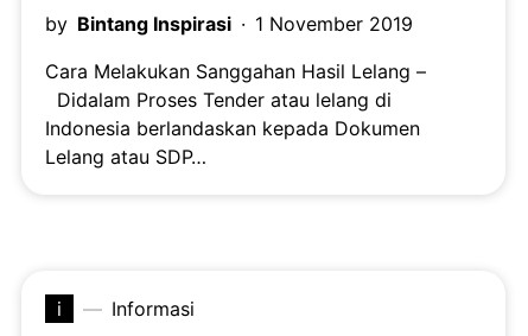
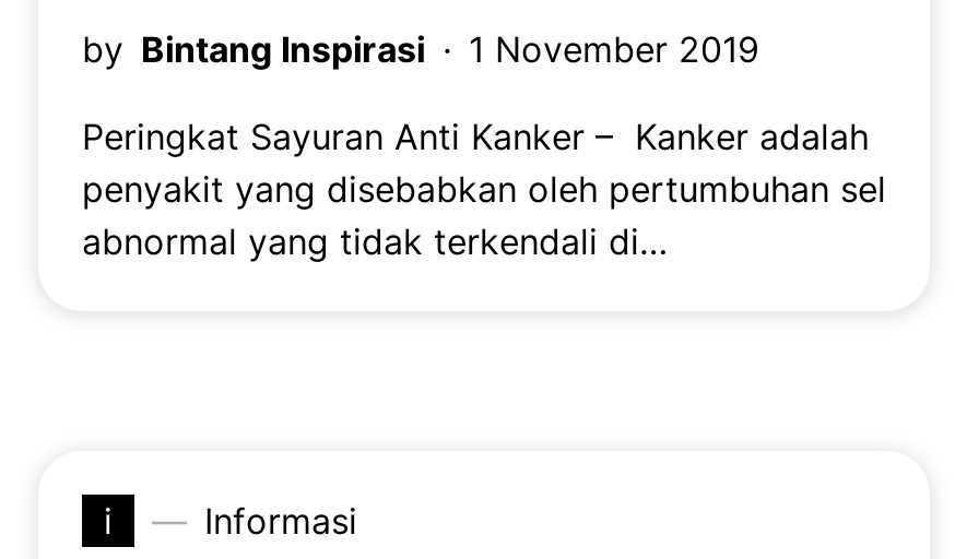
- Cara Melakukan Sanggahan Hasil Lelang –
- Didalam Proses Tender atau lelang di
- Indonesia berlandaskan kepada Dokumen
- Lelang atau SDP…
+ Peringkat Sayuran Anti Kanker – Kanker adalah
+ penyakit yang disebabkan oleh pertumbuhan sel
+ abnormal yang tidak terkendali di…
